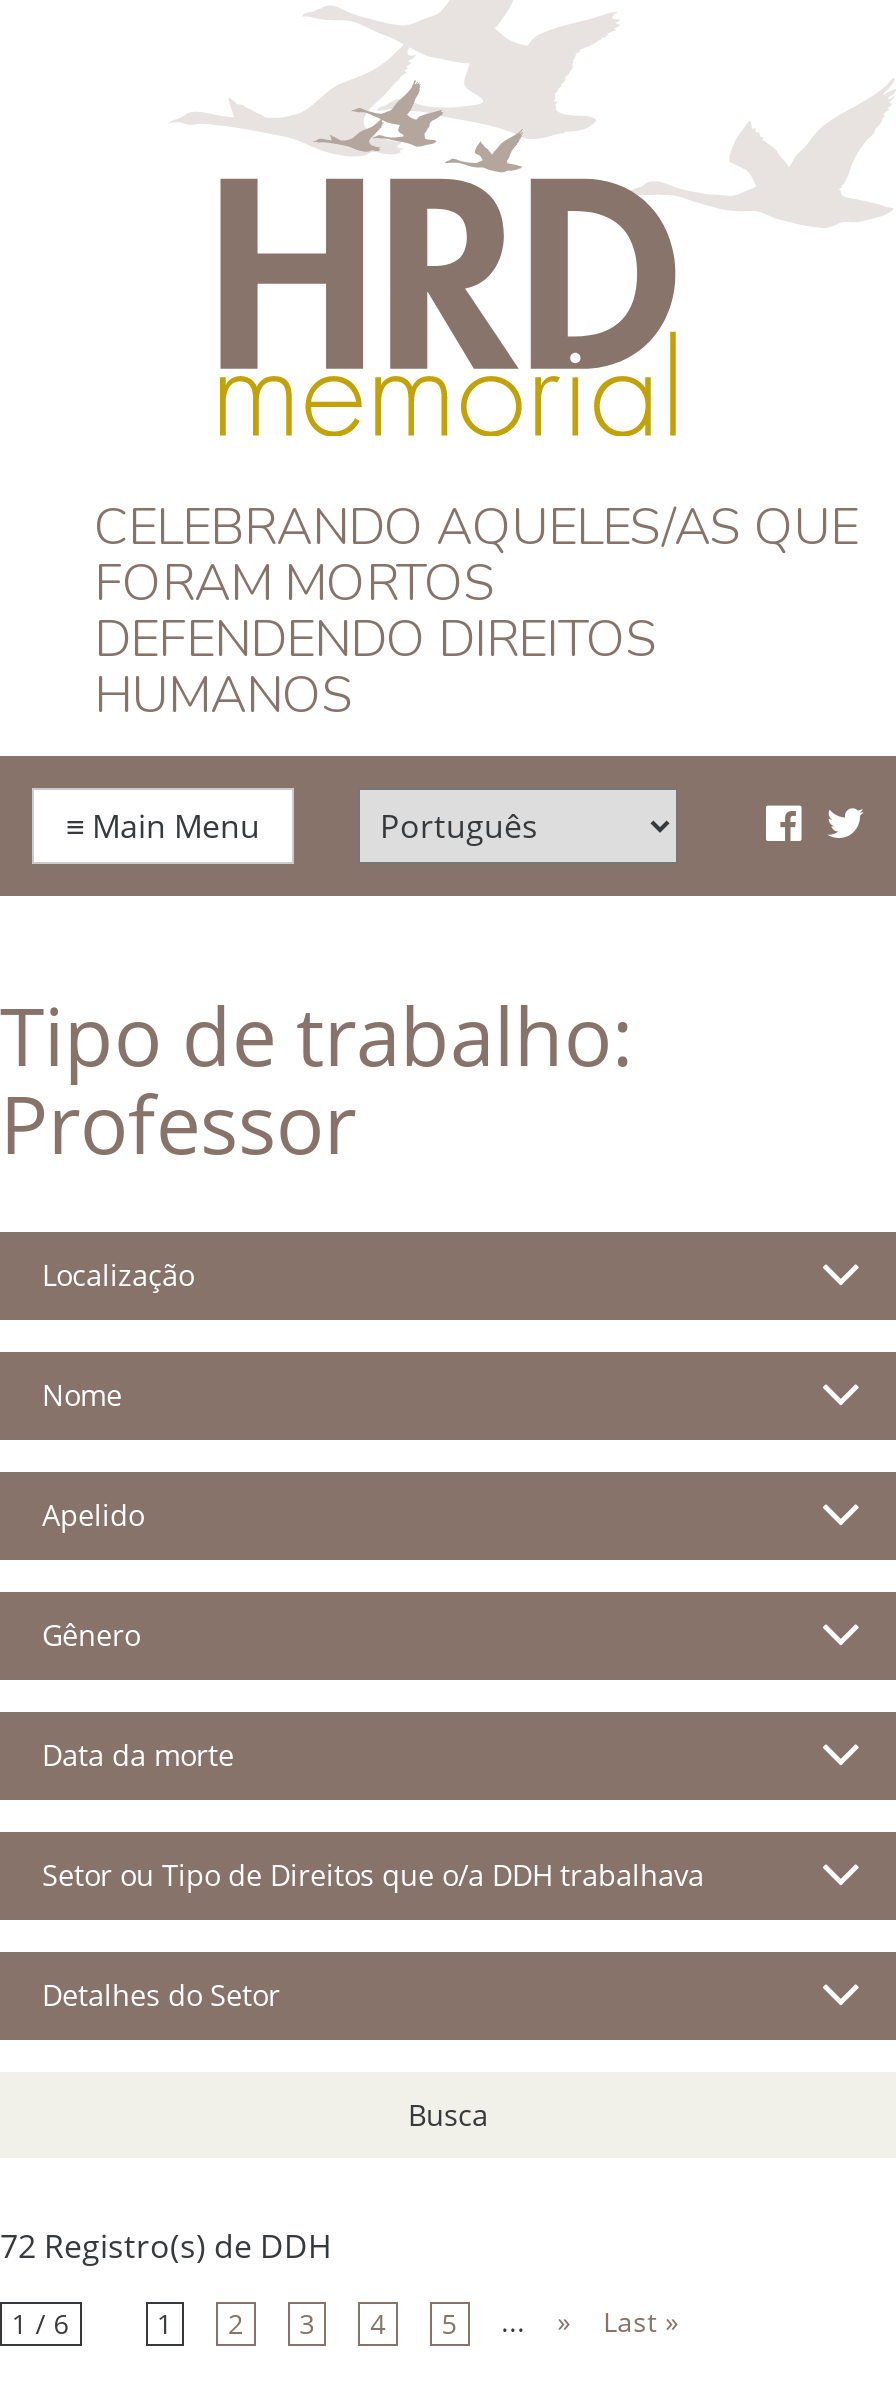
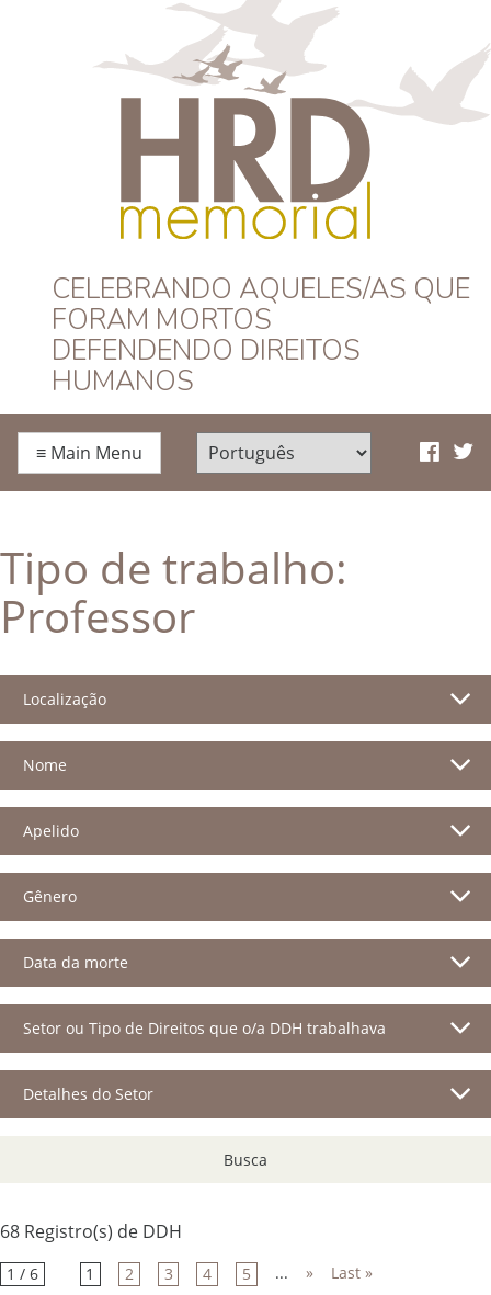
- 72 Registro(s) de DDH
+ 68 Registro(s) de DDH
